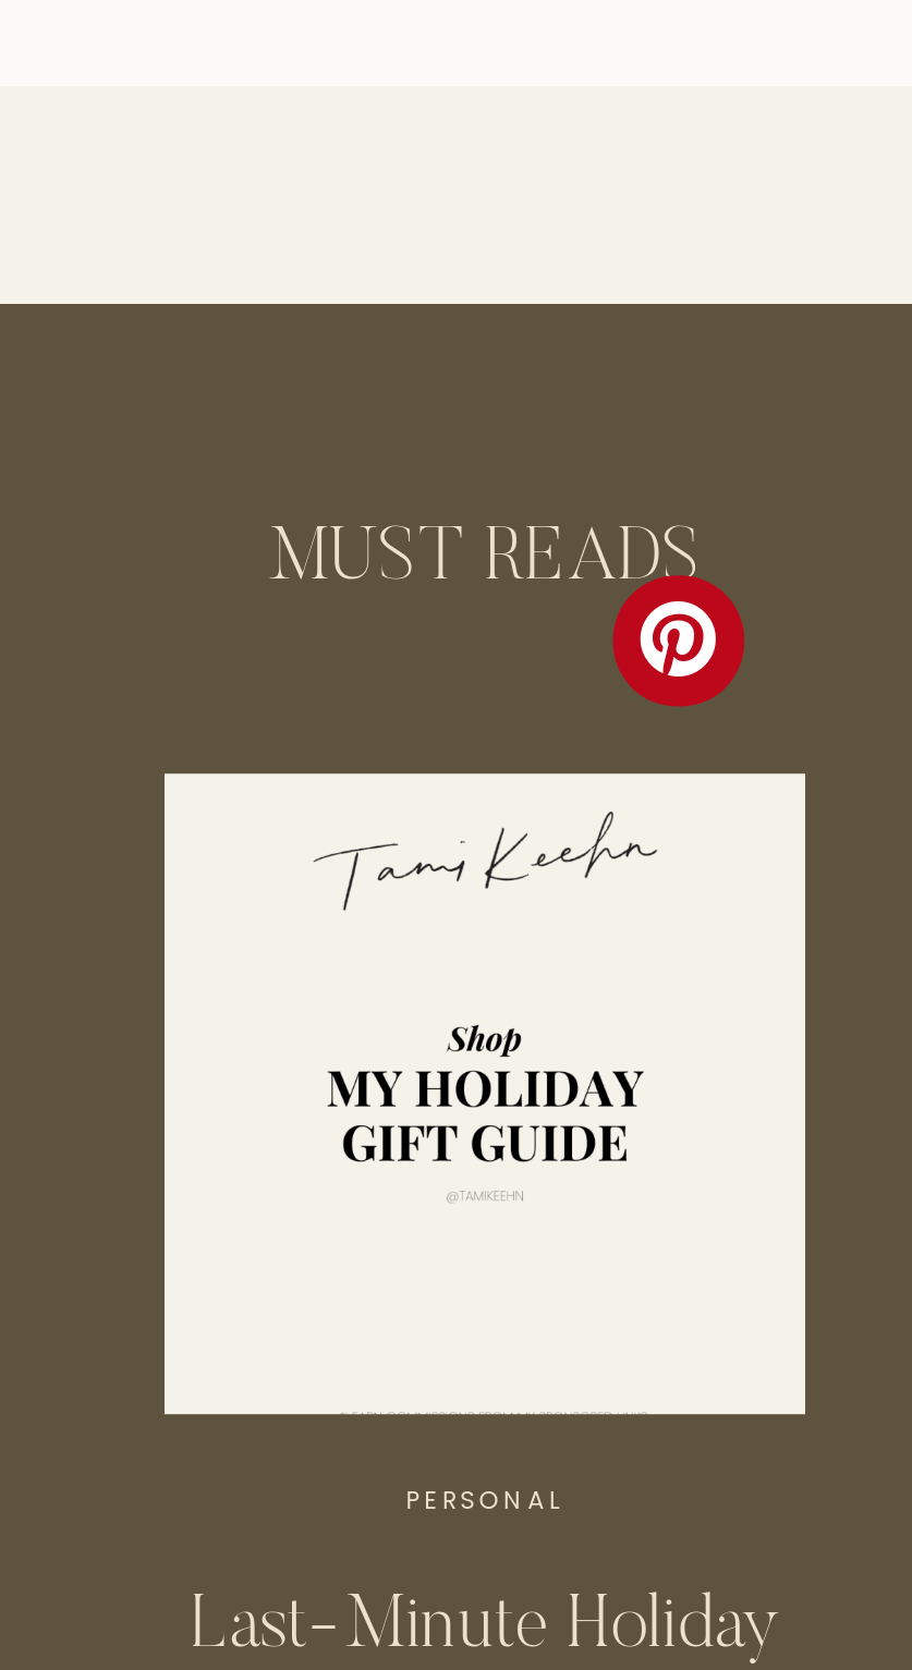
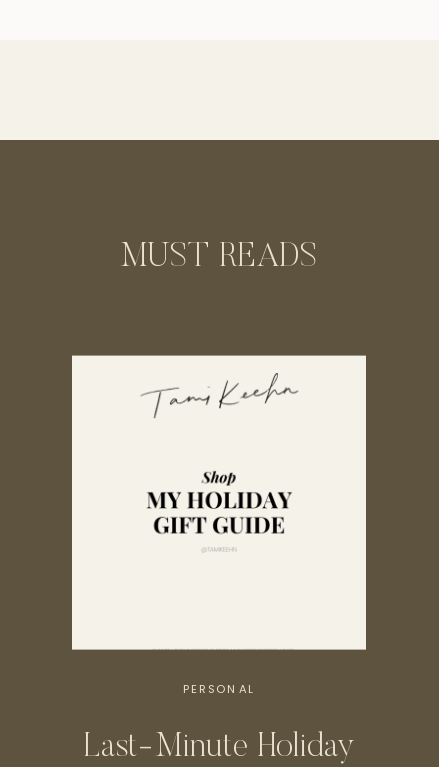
- [image]
